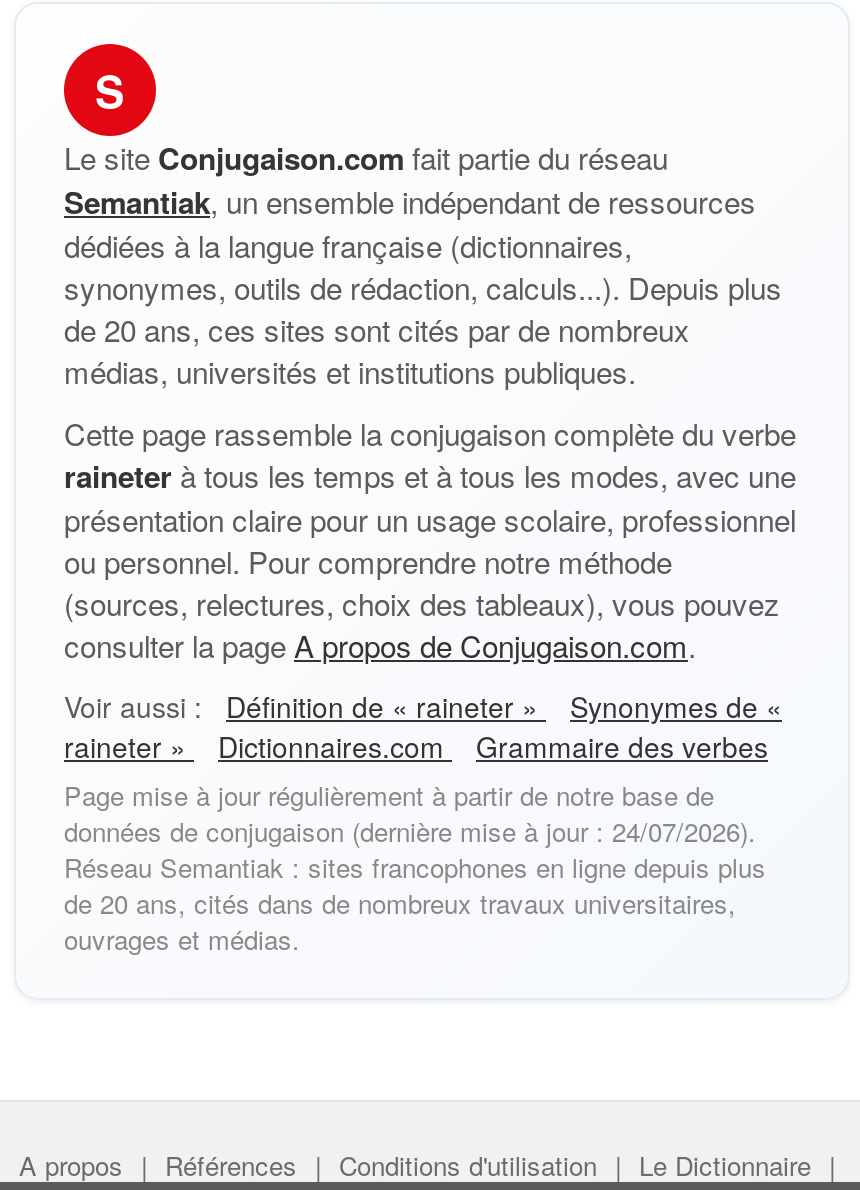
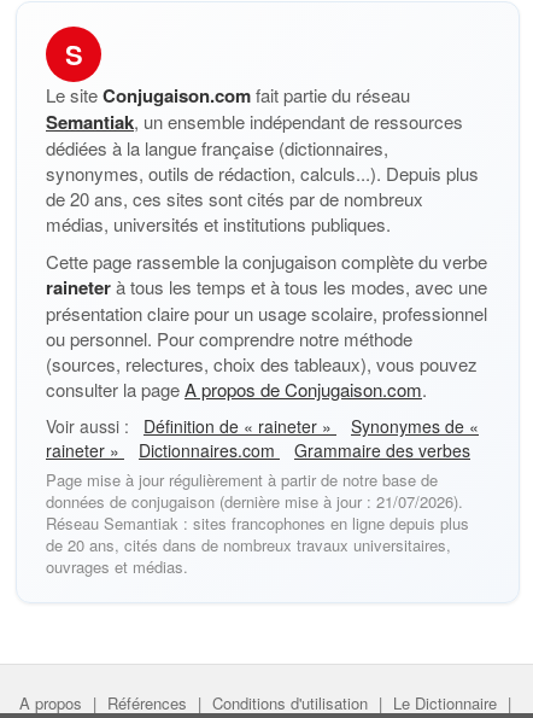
- données de conjugaison (dernière mise à jour : 24/07/2026).
+ données de conjugaison (dernière mise à jour : 21/07/2026).
